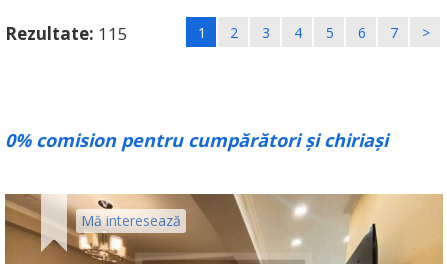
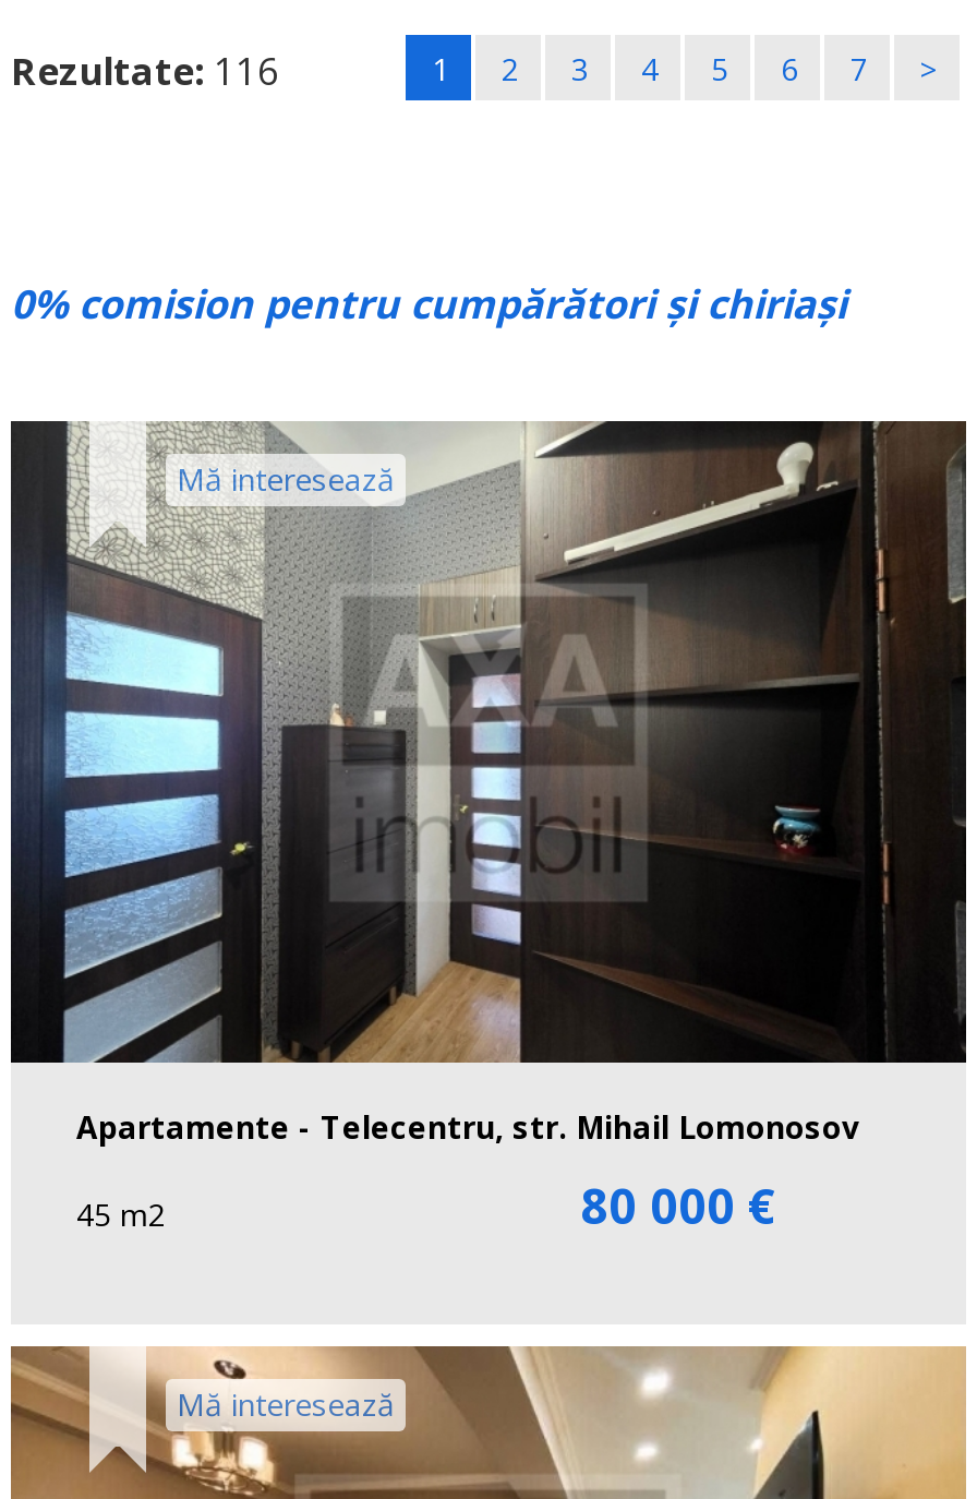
- Rezultate: 115
+ Rezultate: 116

+ [image]
+ Mă interesează

+ Apartamente - Telecentru, str. Mihail Lomonosov
+ 45 m2
+ 80 000 €
